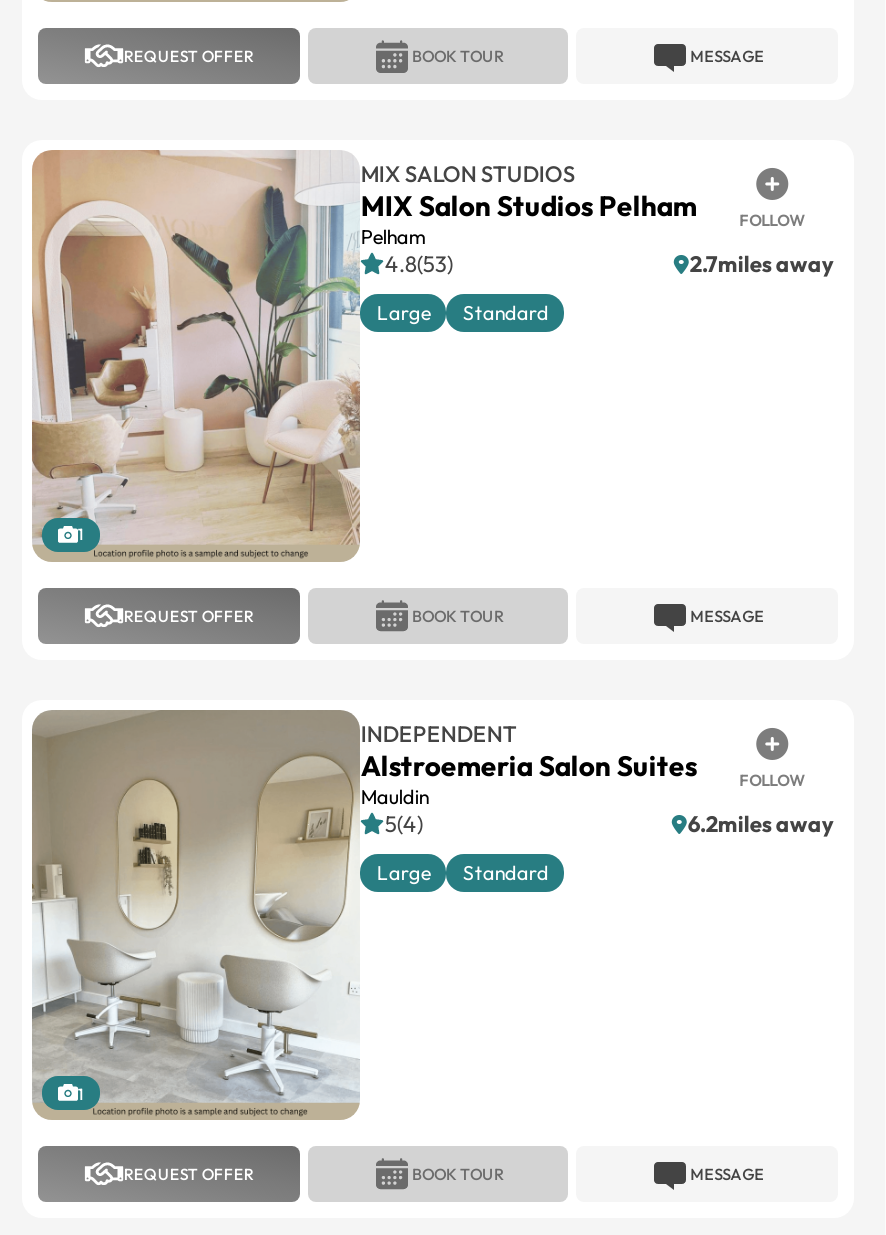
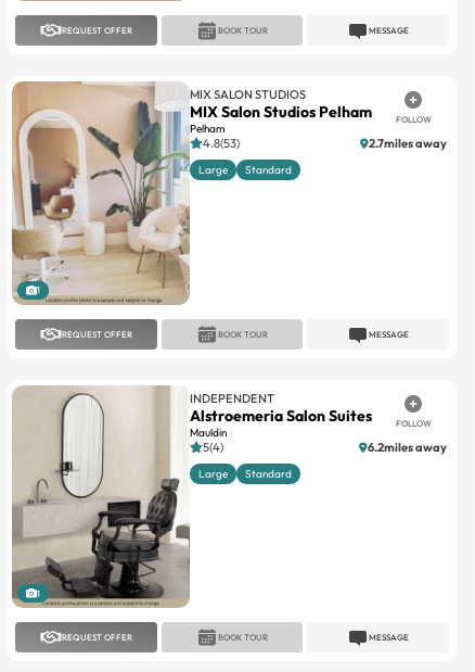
- [image]
+ [image]
